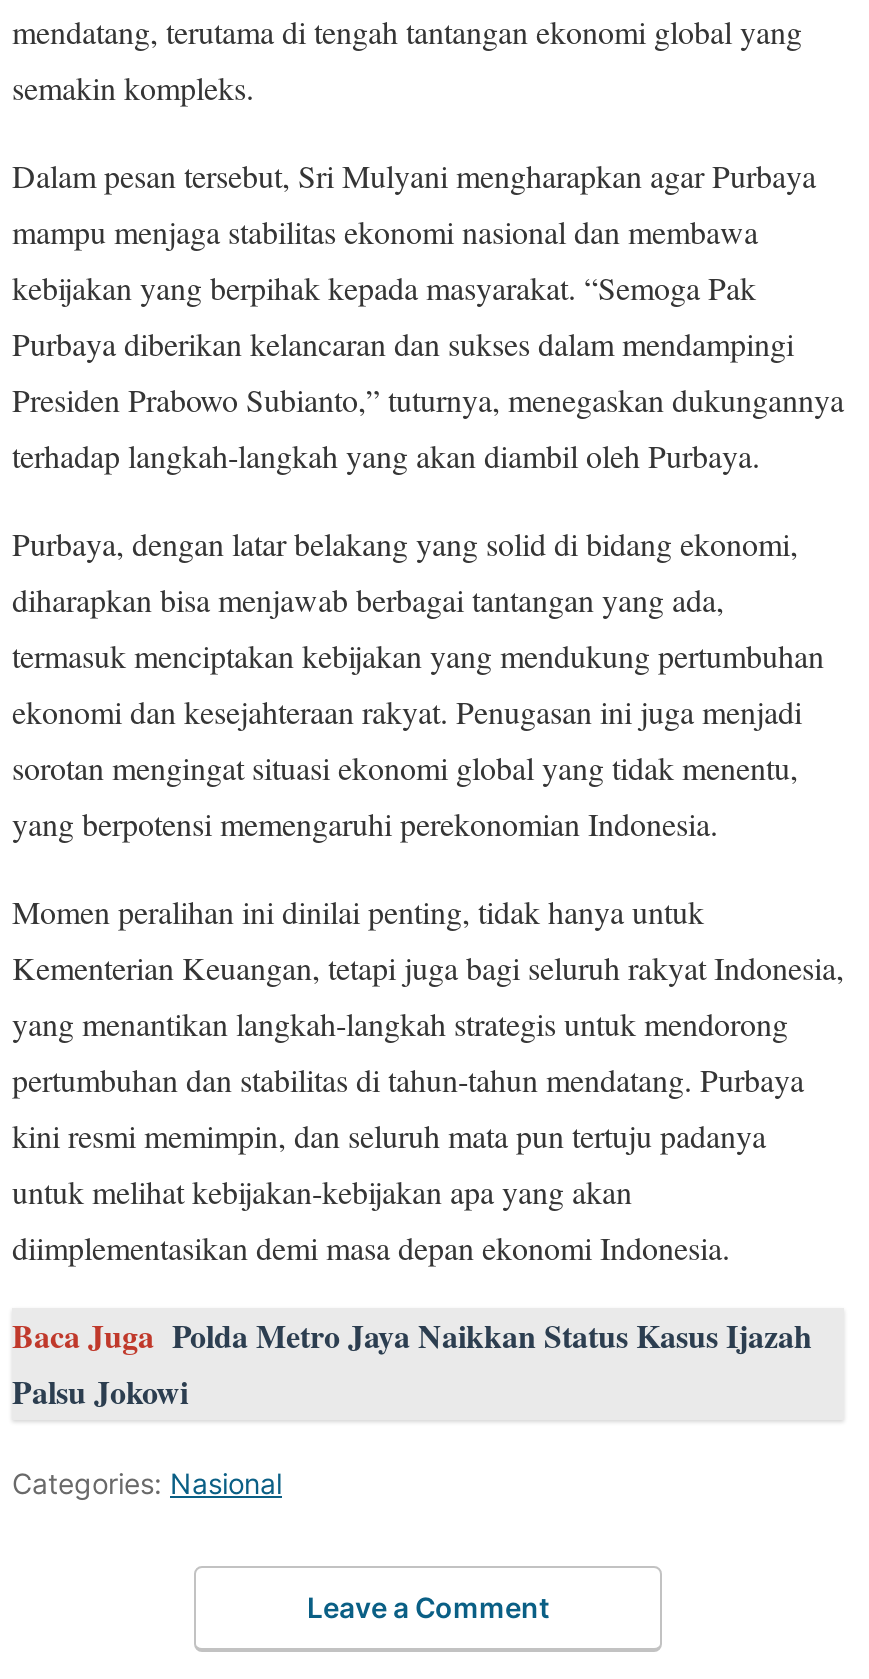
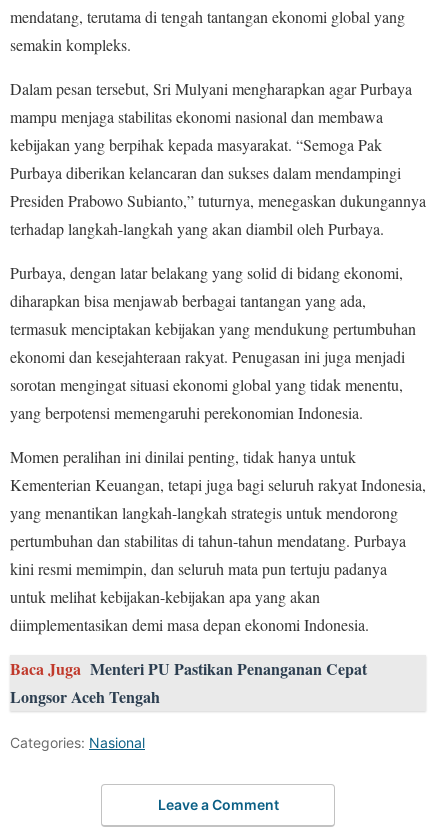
- Baca Juga Polda Metro Jaya Naikkan Status Kasus Ijazah
- Palsu Jokowi
+ Baca Juga Menteri PU Pastikan Penanganan Cepat
+ Longsor Aceh Tengah
